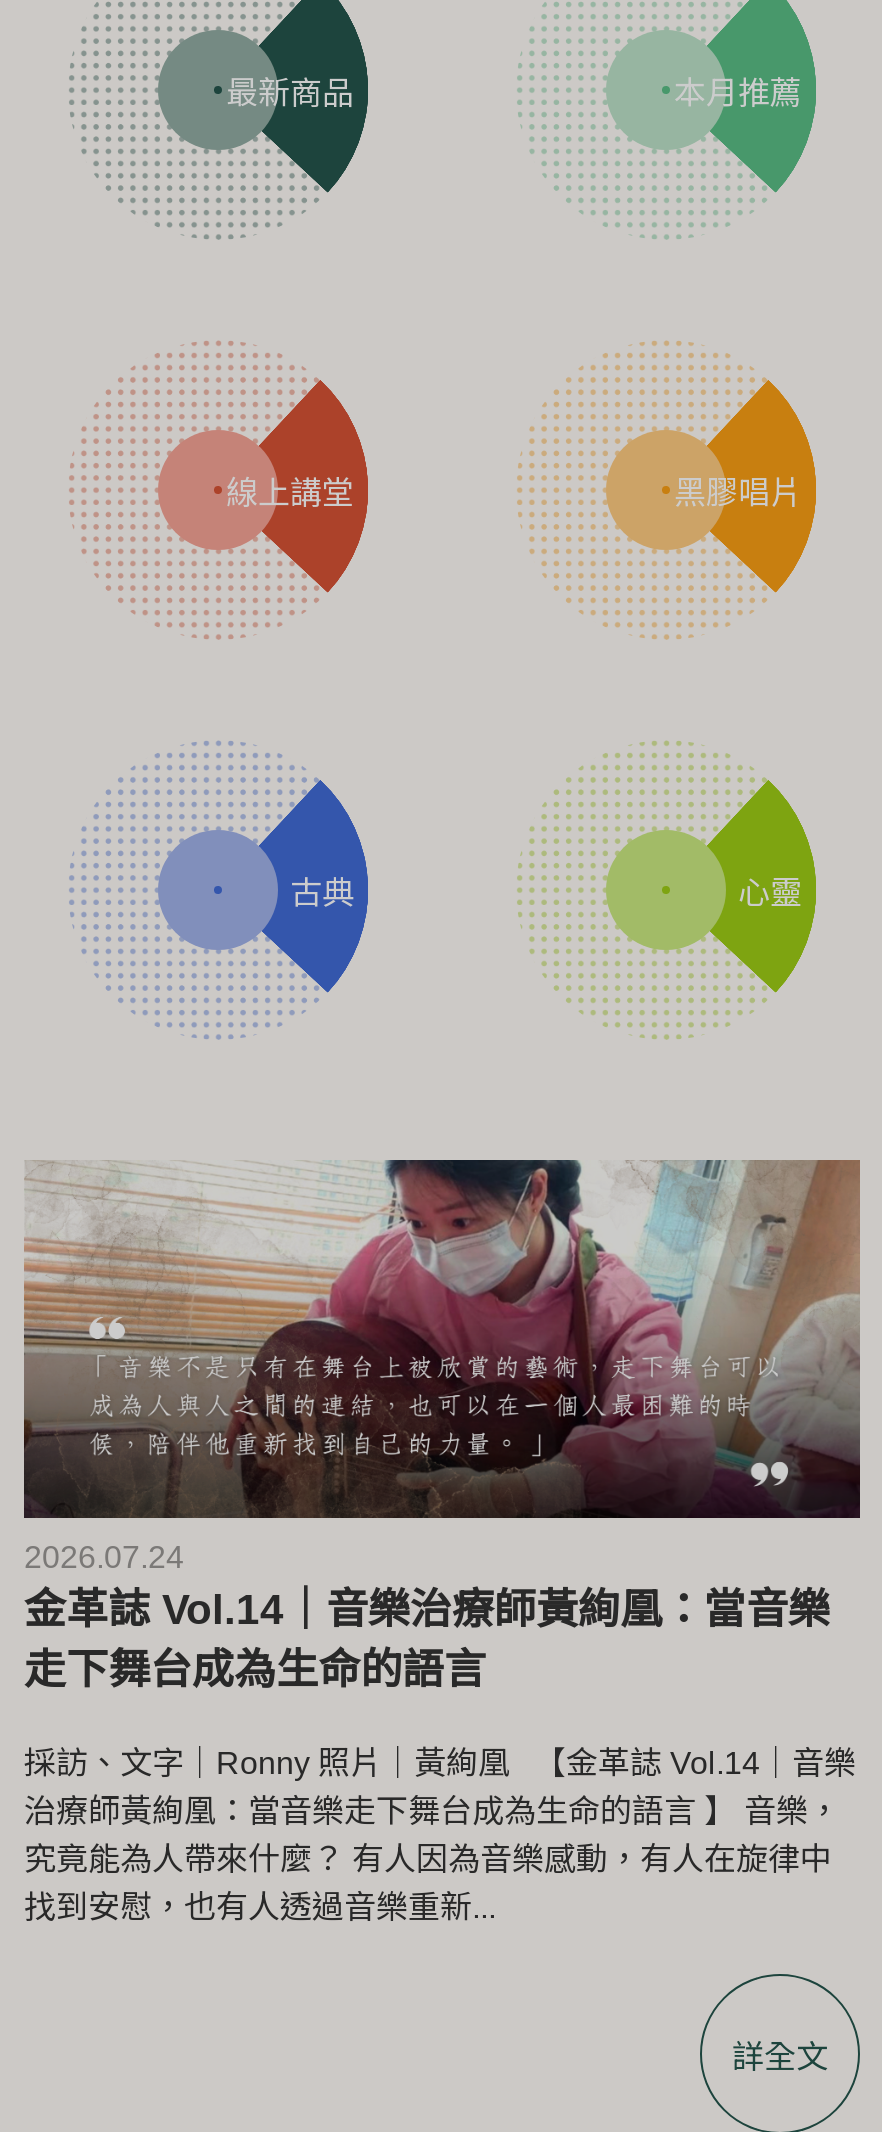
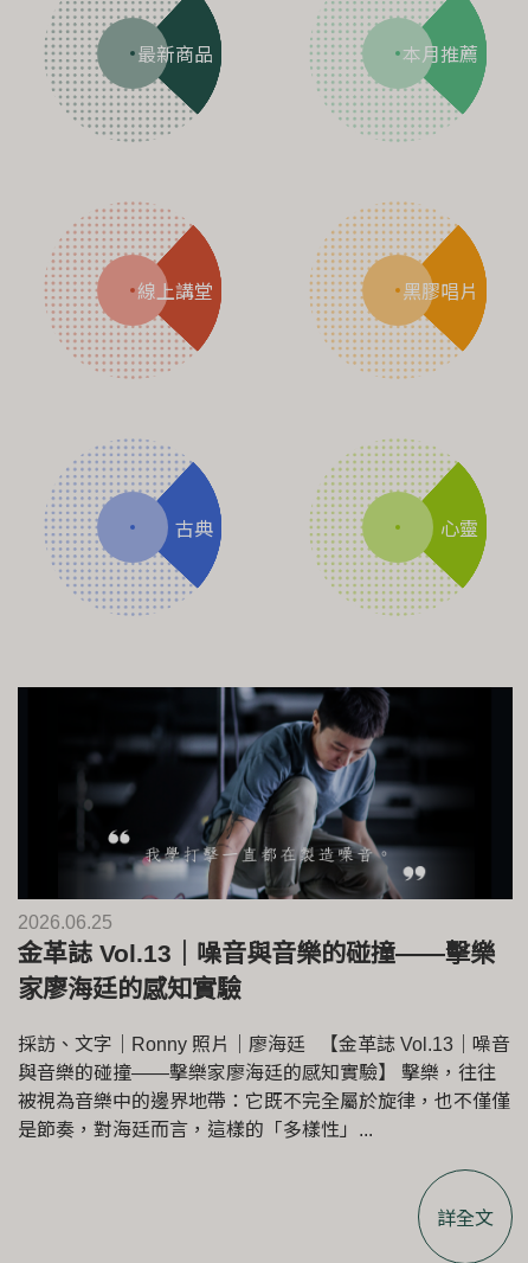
- [image]
- 2026.07.24
- 金革誌 Vol.14｜音樂治療師黃絢凰：當音樂
- 走下舞台成為生命的語言
+ [image]
+ 2026.06.25
+ 金革誌 Vol.13｜噪音與音樂的碰撞——擊樂
+ 家廖海廷的感知實驗

- 採訪、文字｜Ronny 照片｜黃絢凰 【金革誌 Vol.14｜音樂
- 治療師黃絢凰：當音樂走下舞台成為生命的語言 】 音樂，
- 究竟能為人帶來什麼？ 有人因為音樂感動，有人在旋律中
- 找到安慰，也有人透過音樂重新...
+ 採訪、文字｜Ronny 照片｜廖海廷 【金革誌 Vol.13｜噪音
+ 與音樂的碰撞——擊樂家廖海廷的感知實驗】 擊樂，往往
+ 被視為音樂中的邊界地帶：它既不完全屬於旋律，也不僅僅
+ 是節奏，對海廷而言，這樣的「多樣性」...
